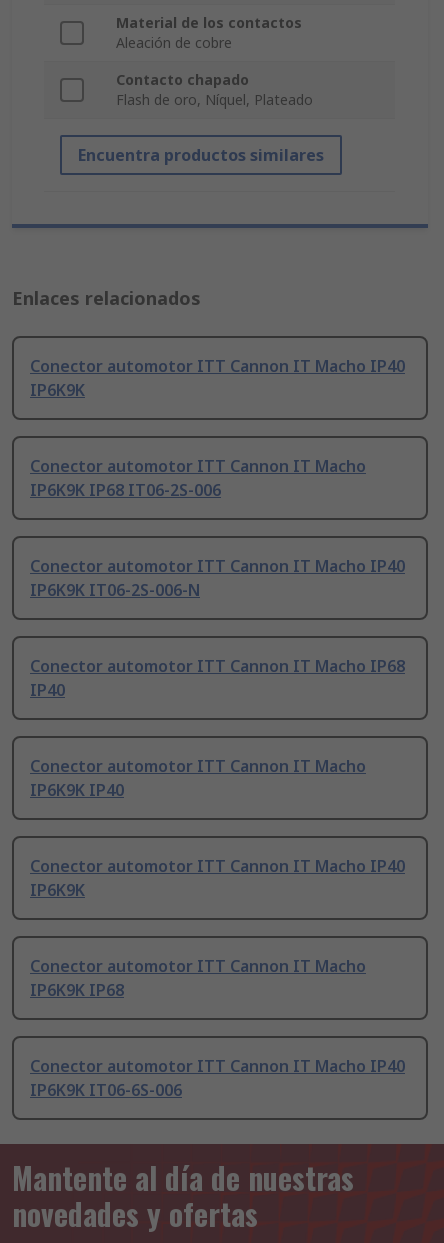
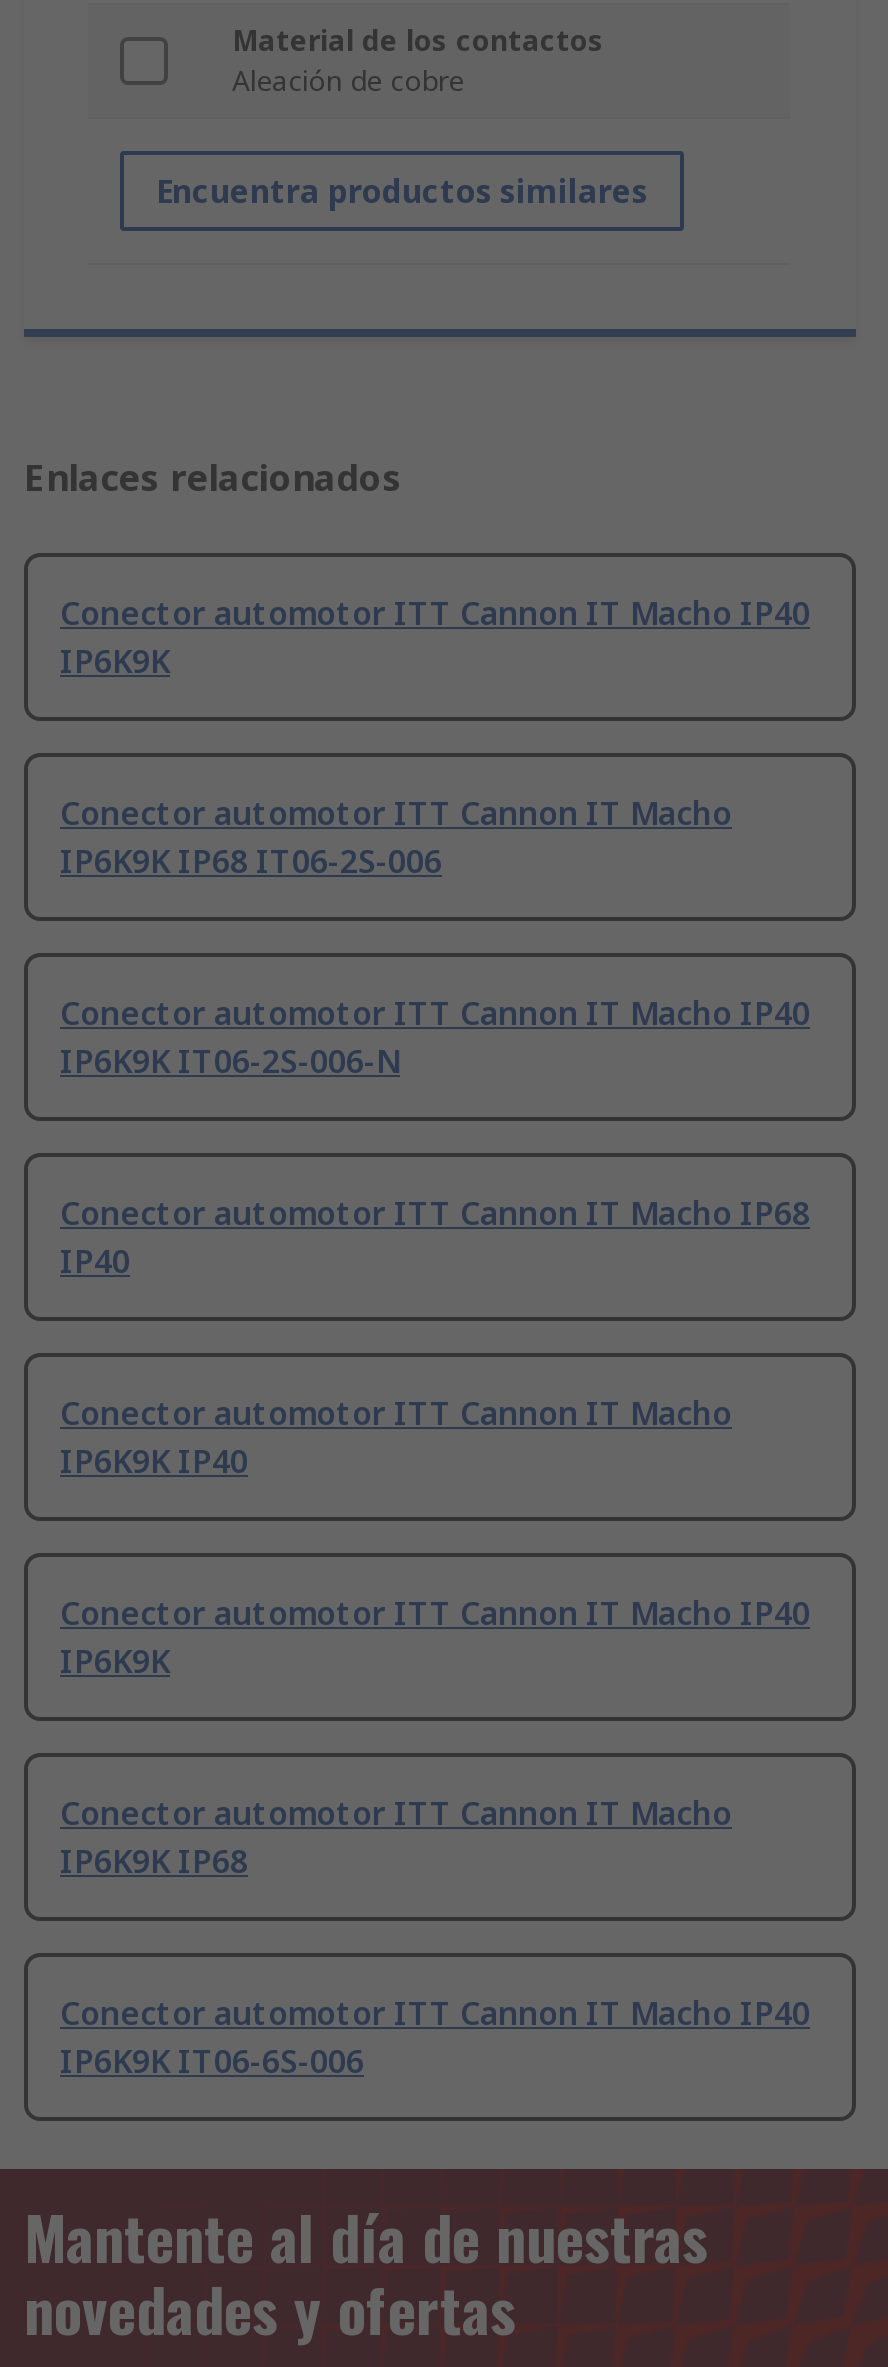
- Contacto chapado
- Flash de oro, Níquel, Plateado
